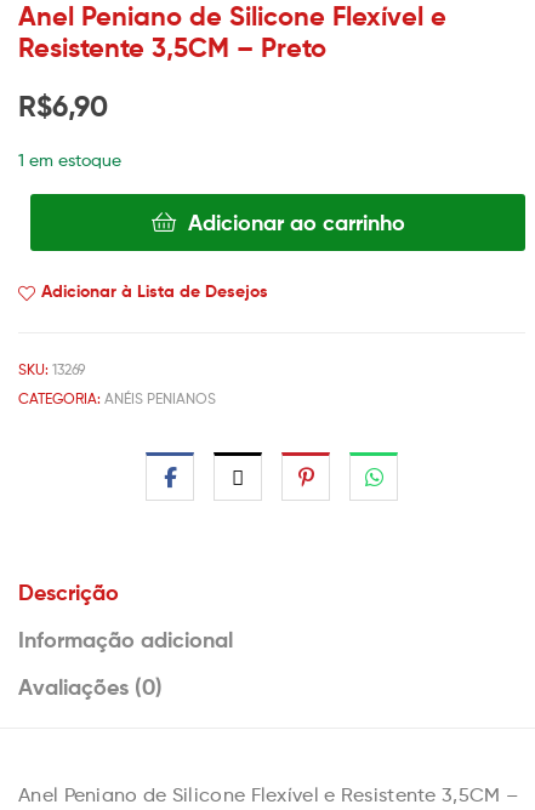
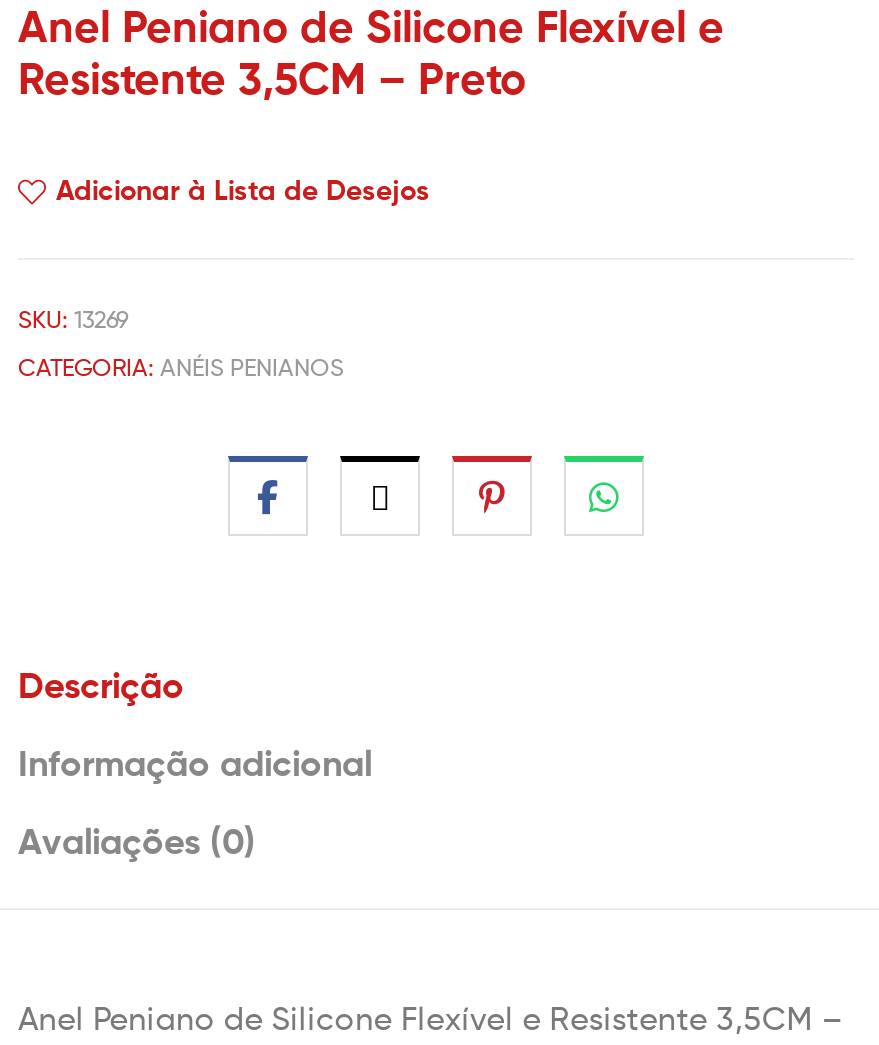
- R$6,90
- 1 em estoque
- Adicionar ao carrinho
